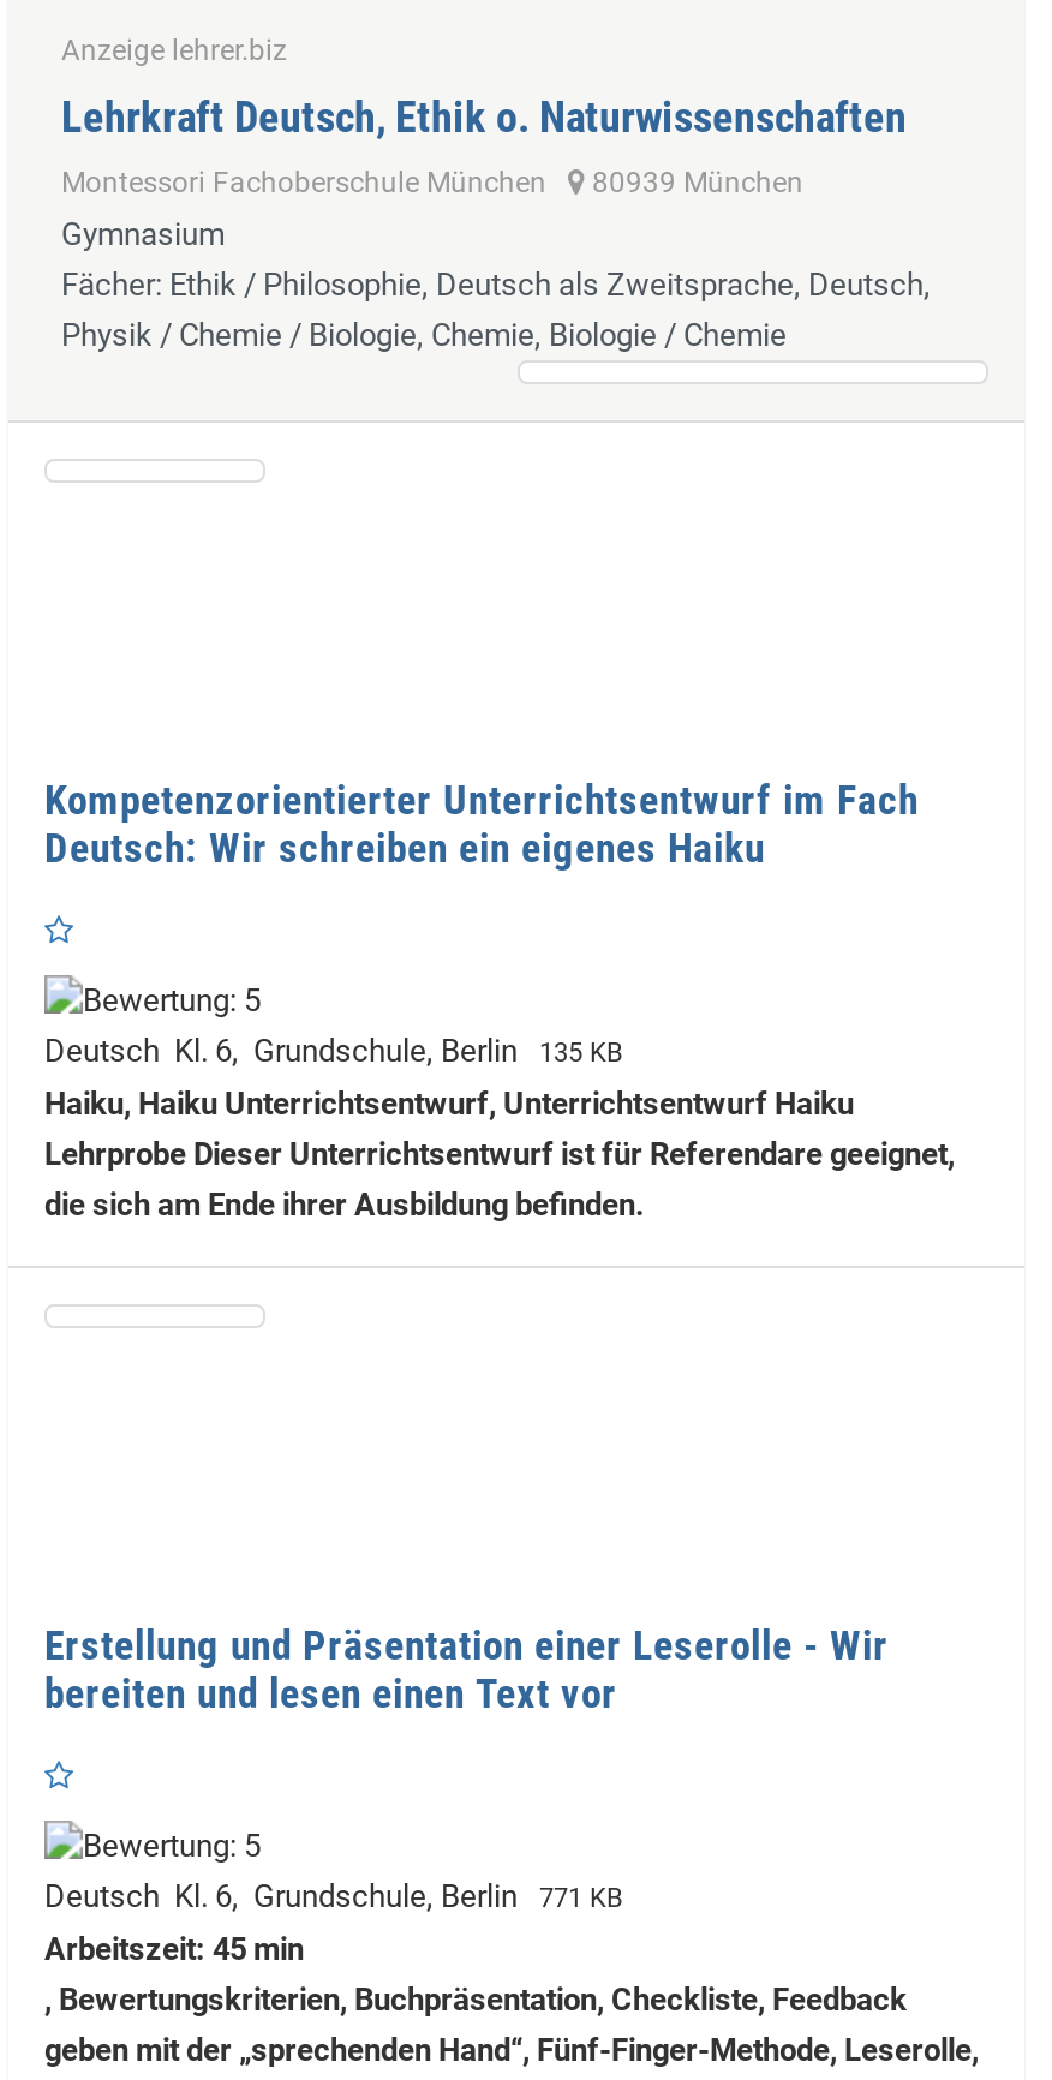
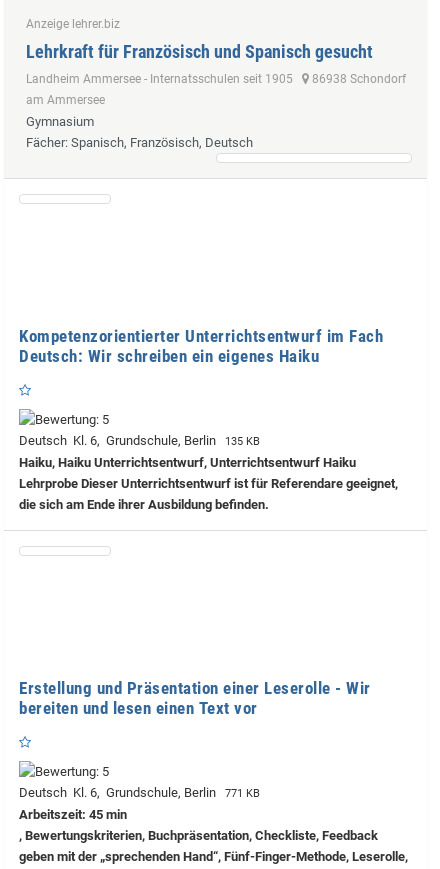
- Lehrkraft Deutsch, Ethik o. Naturwissenschaften
- Montessori Fachoberschule München 80939 München
+ Lehrkraft für Französisch und Spanisch gesucht
+ Landheim Ammersee - Internatsschulen seit 1905 86938 Schondorf
+ am Ammersee

moved down: Gymnasium

- Fächer: Ethik / Philosophie, Deutsch als Zweitsprache, Deutsch,
- Physik / Chemie / Biologie, Chemie, Biologie / Chemie
+ Fächer: Spanisch, Französisch, Deutsch
